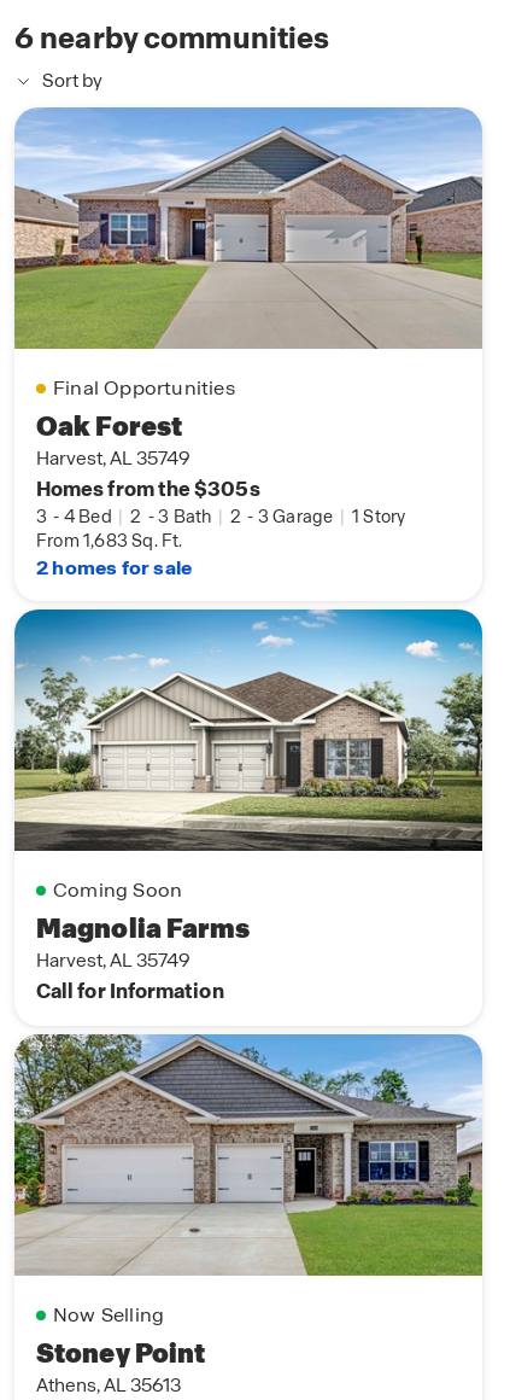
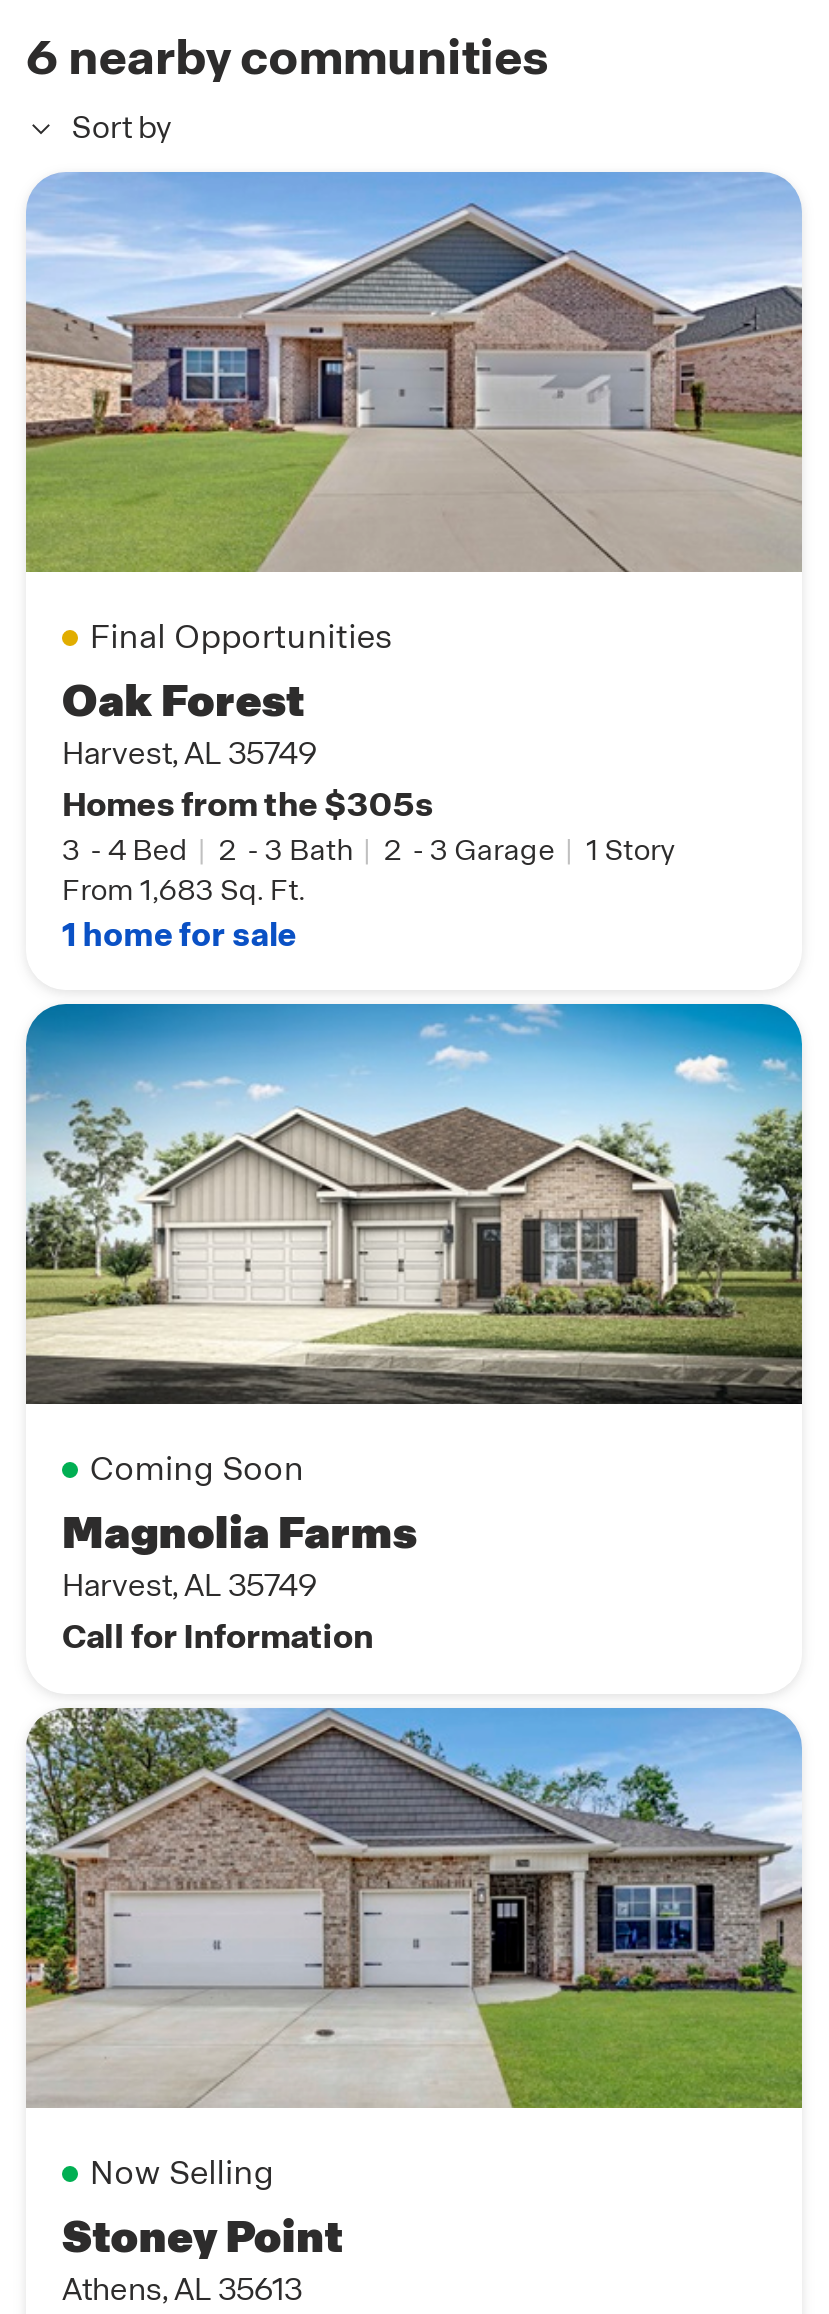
- 2 homes for sale
+ 1 home for sale
